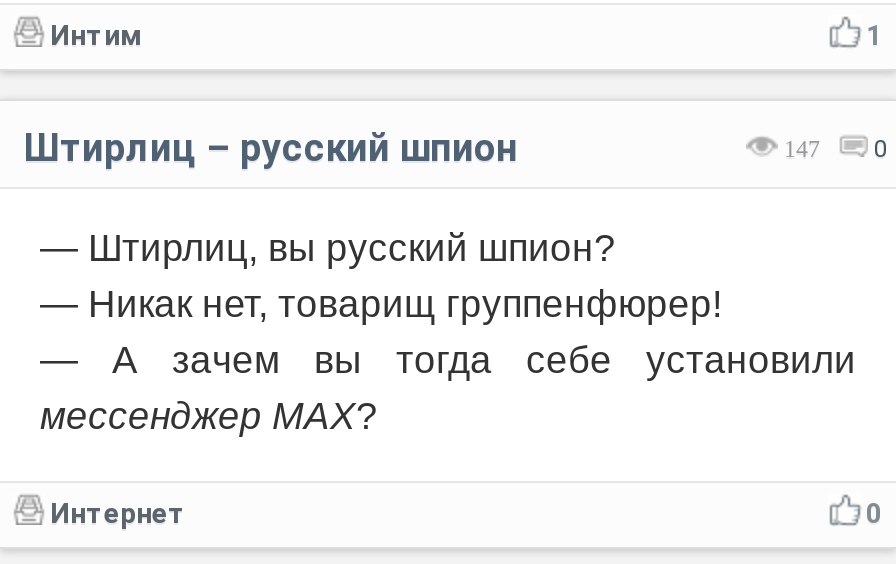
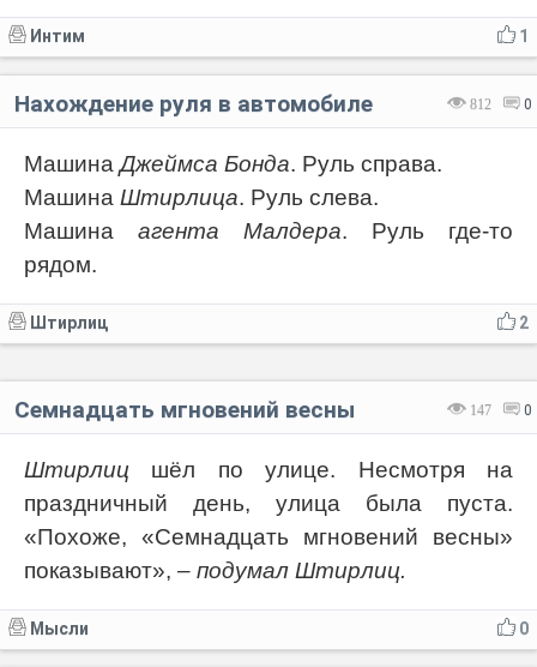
+ 812
+ 0
+ Нахождение руля в автомобиле
+ Машина Джеймса Бонда. Руль справа.
+ Машина Штирлица. Руль слева.
+ Машина агента Малдера. Руль где-то
+ рядом.
+ 2
+ Штирлиц

- Штирлиц – русский шпион
+ Семнадцать мгновений весны

- — Штирлиц, вы русский шпион?
- — Никак нет, товарищ группенфюрер!
- — А зачем вы тогда себе установили
- мессенджер МАХ?
+ Штирлиц шёл по улице. Несмотря на
+ праздничный день, улица была пуста.
+ «Похоже, «Семнадцать мгновений весны»
+ показывают», – подумал Штирлиц.

- Интернет
+ Мысли
